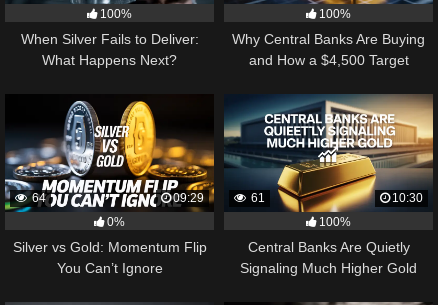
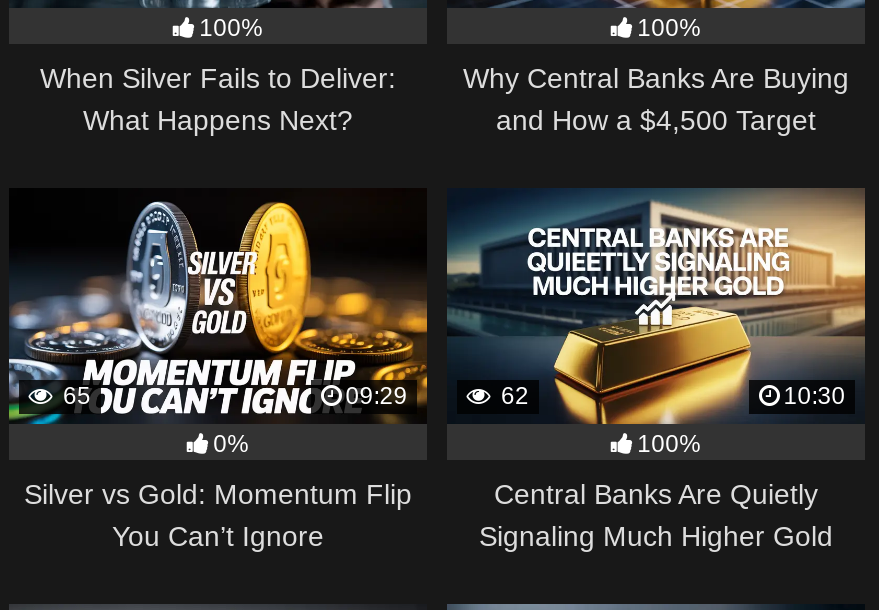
- 64
+ 65

- 61
+ 62
